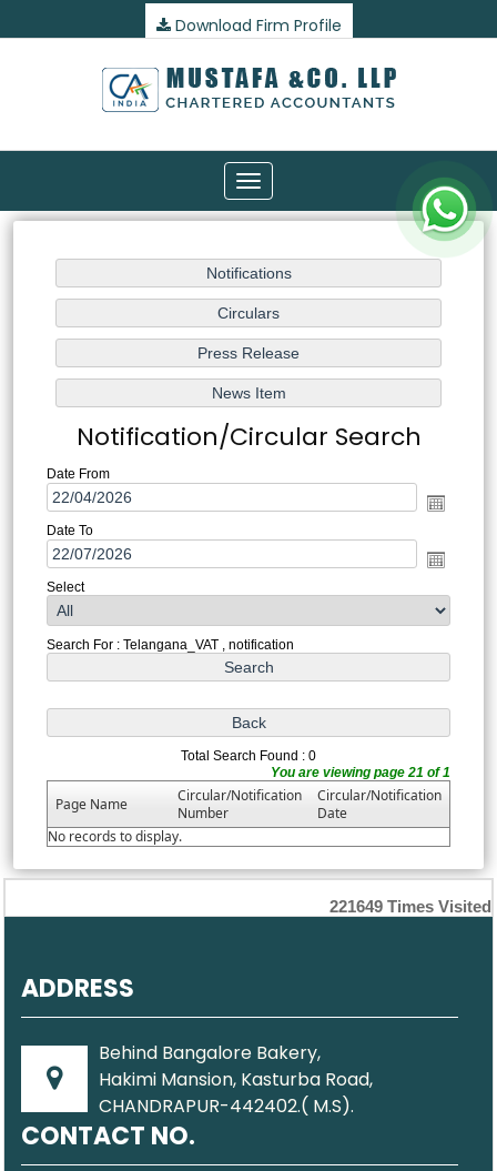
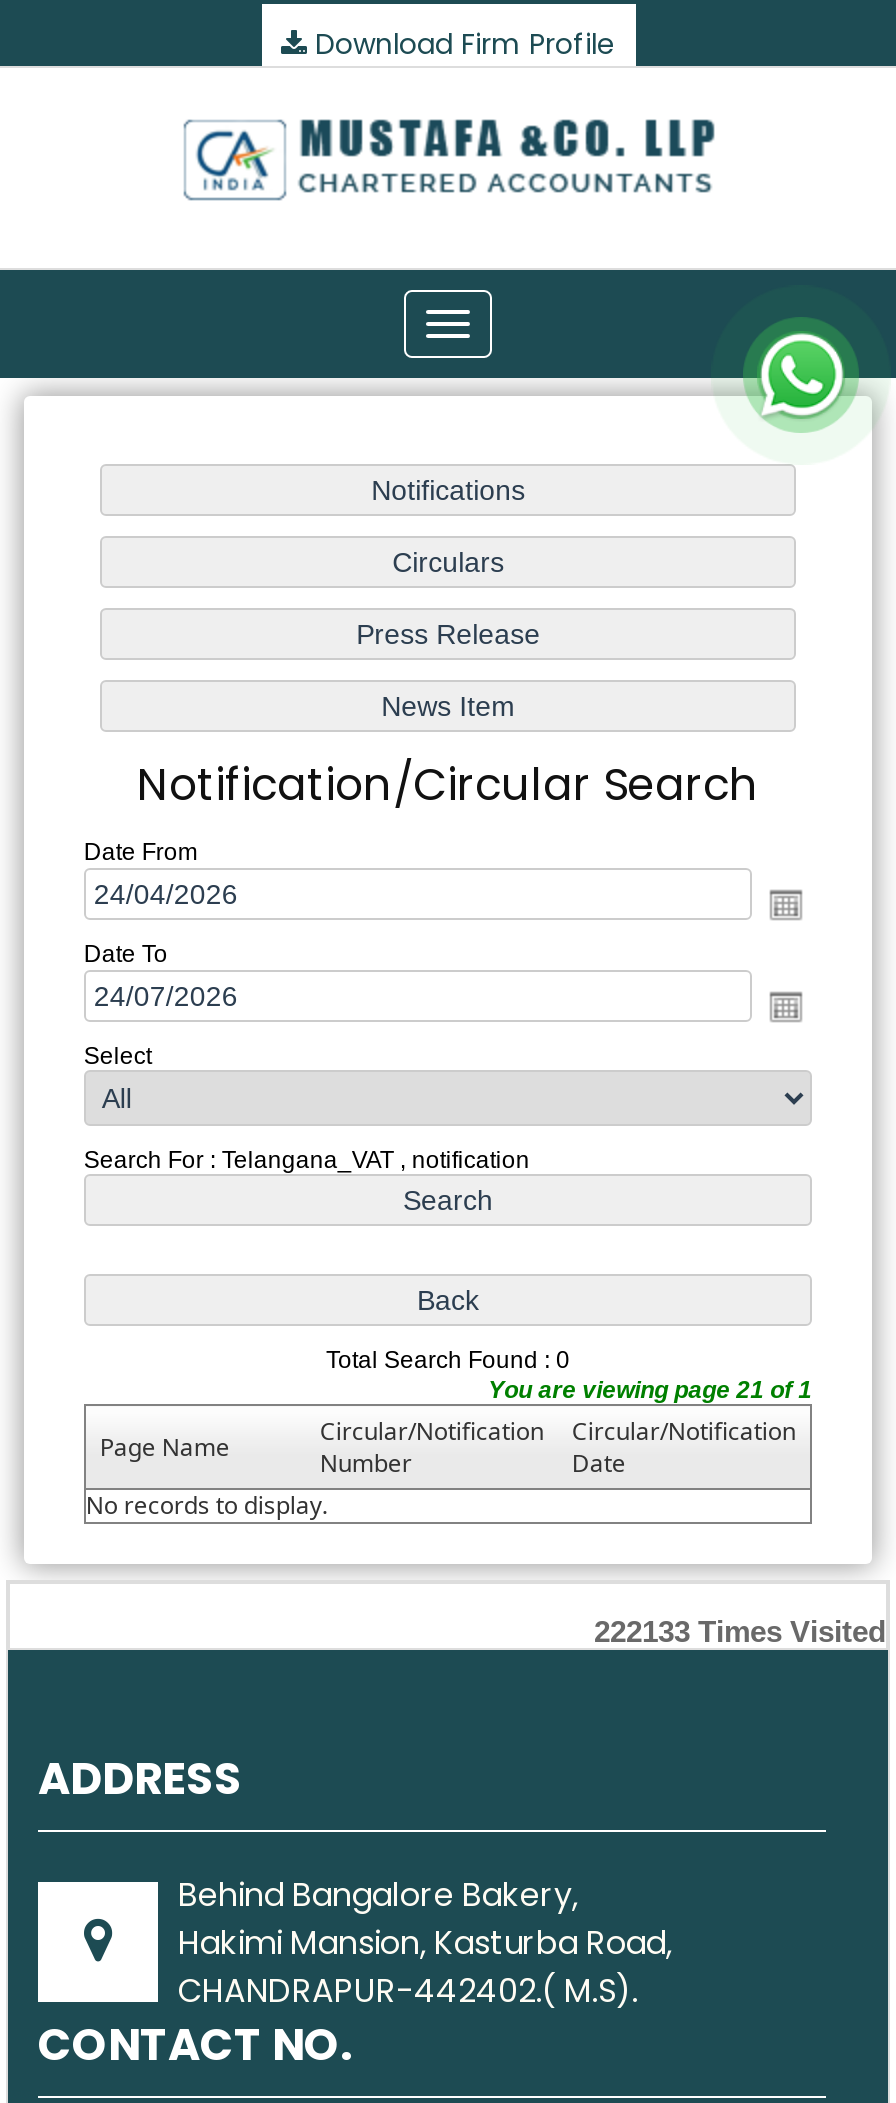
- 221649 Times Visited
+ 222133 Times Visited
